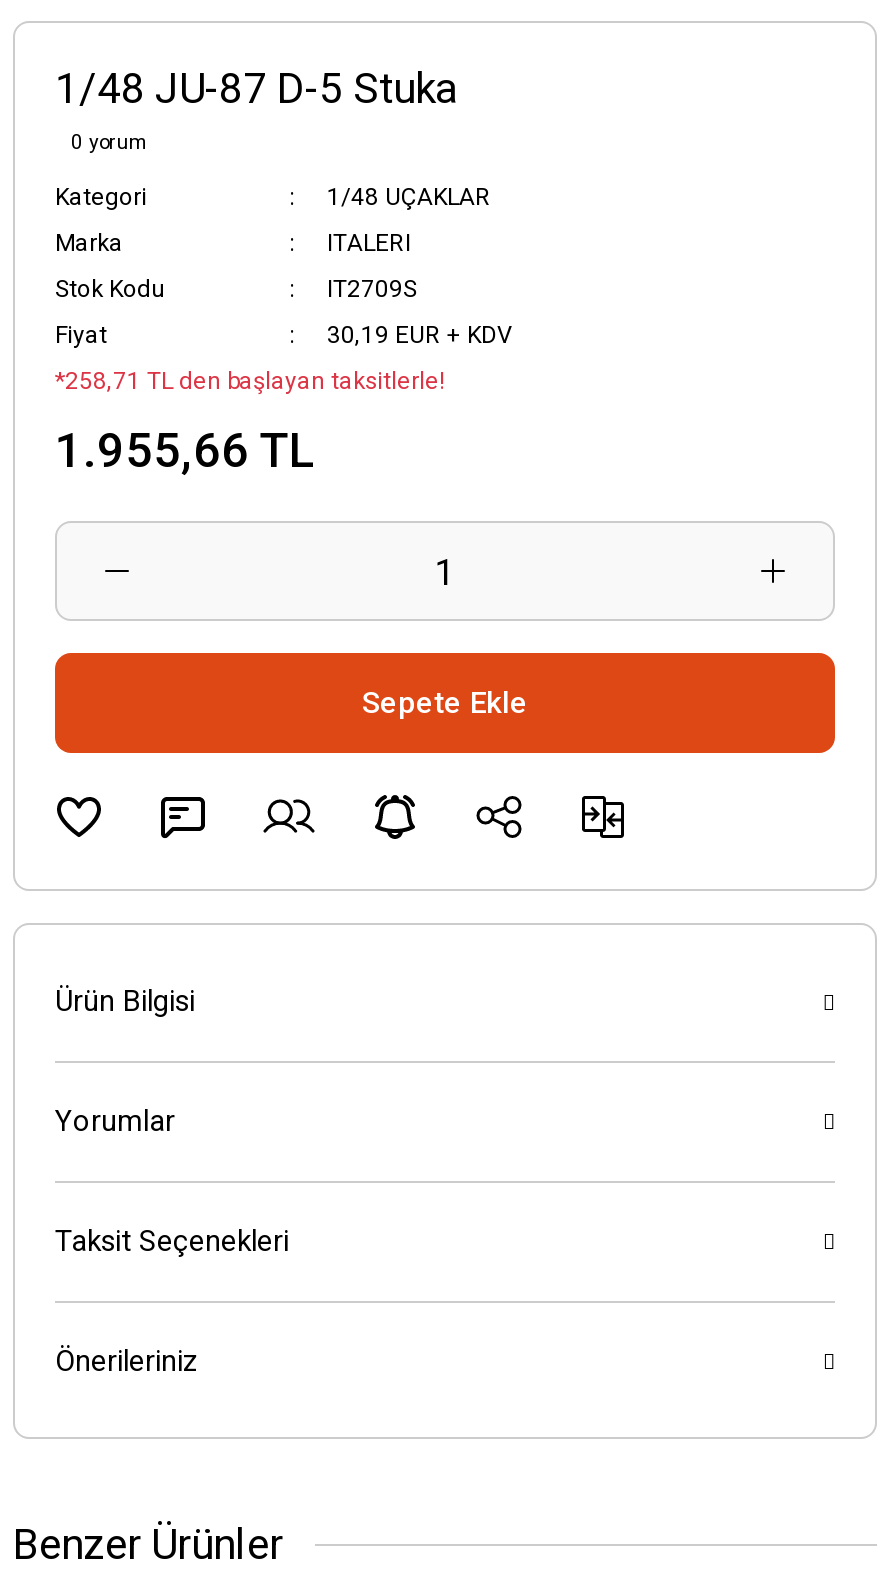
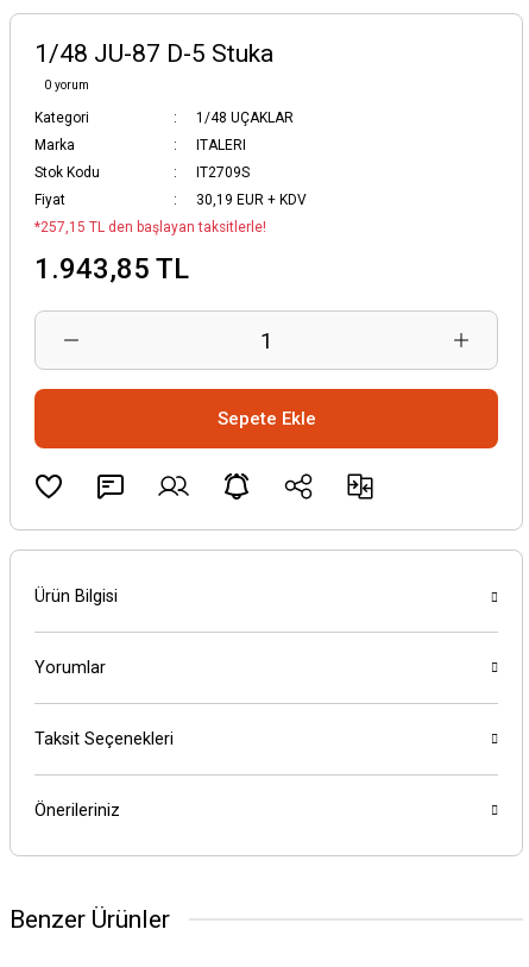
- *258,71 TL den başlayan taksitlerle!
+ *257,15 TL den başlayan taksitlerle!

- 1.955,66 TL
+ 1.943,85 TL
